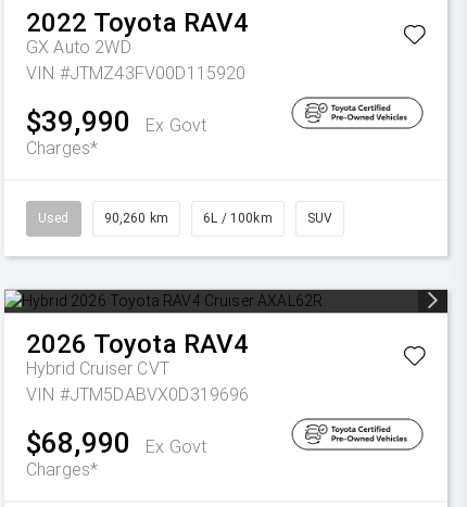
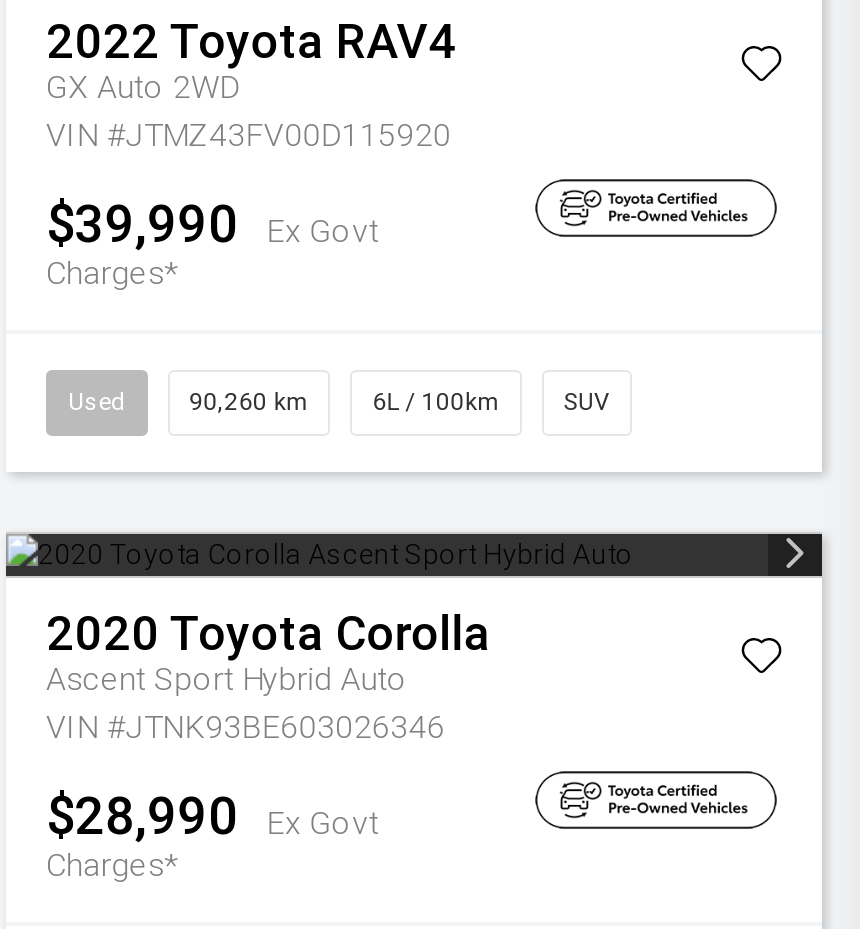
- 2026 Toyota RAV4
- Hybrid Cruiser CVT
- VIN #JTM5DABVX0D319696
+ 2020 Toyota Corolla
+ Ascent Sport Hybrid Auto
+ VIN #JTNK93BE603026346

- $68,990 Ex Govt
+ $28,990 Ex Govt
